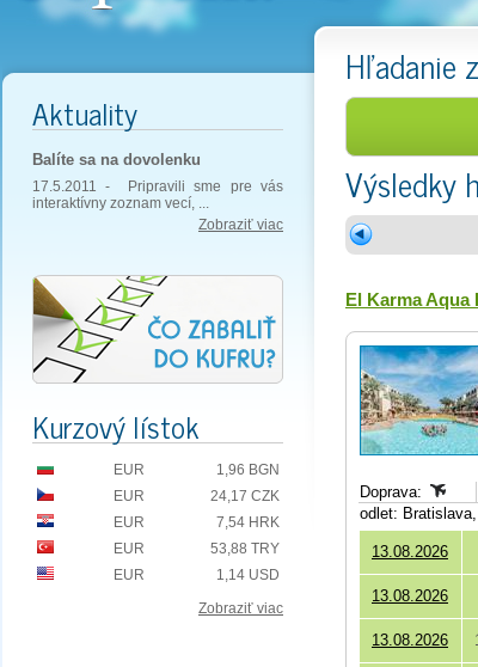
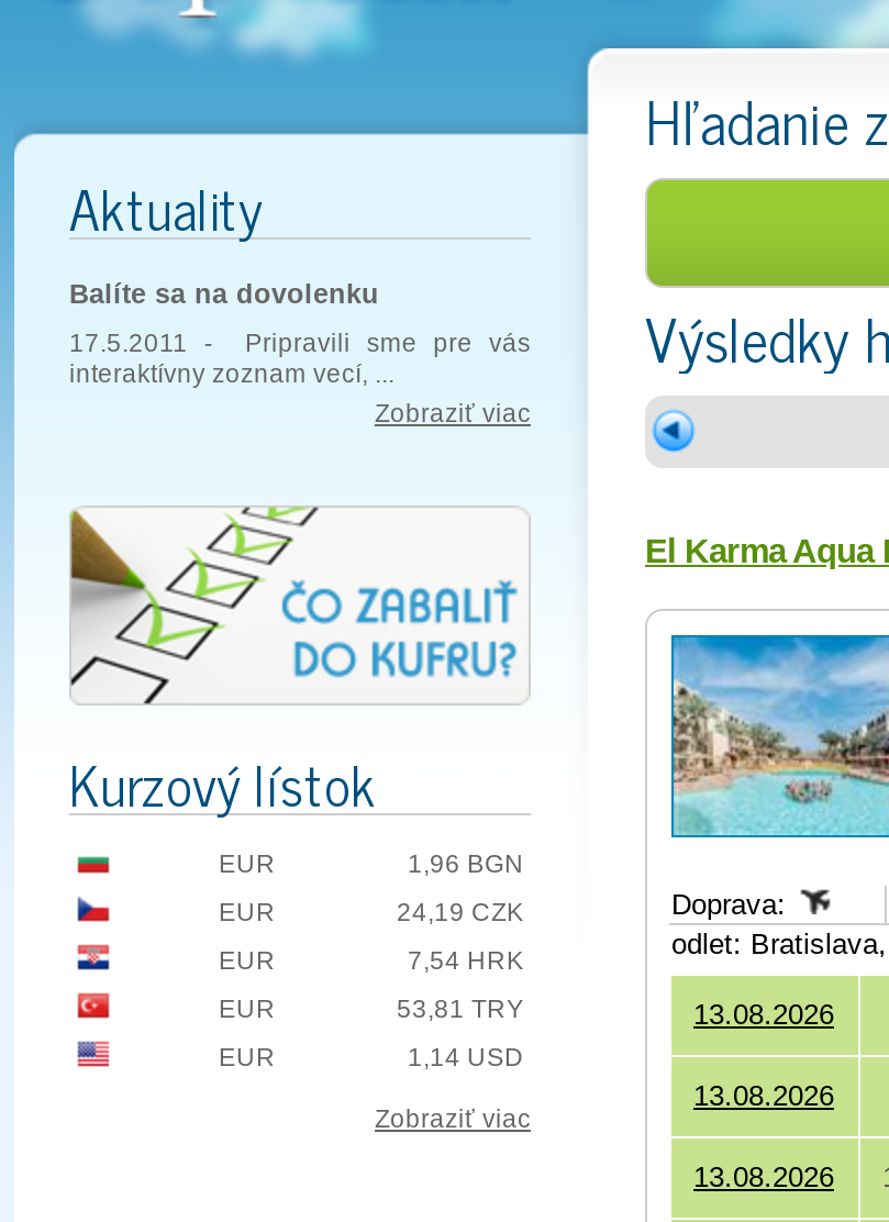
- 24,17 CZK
+ 24,19 CZK

- 53,88 TRY
+ 53,81 TRY
